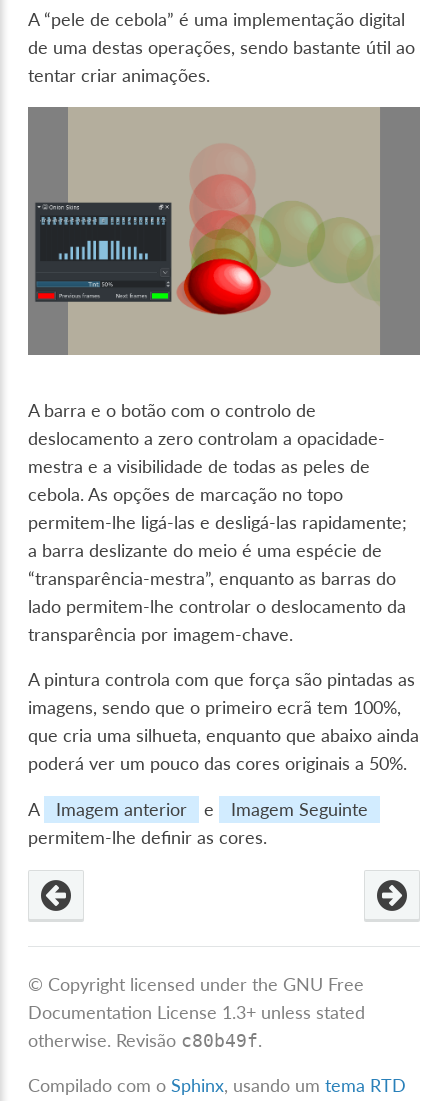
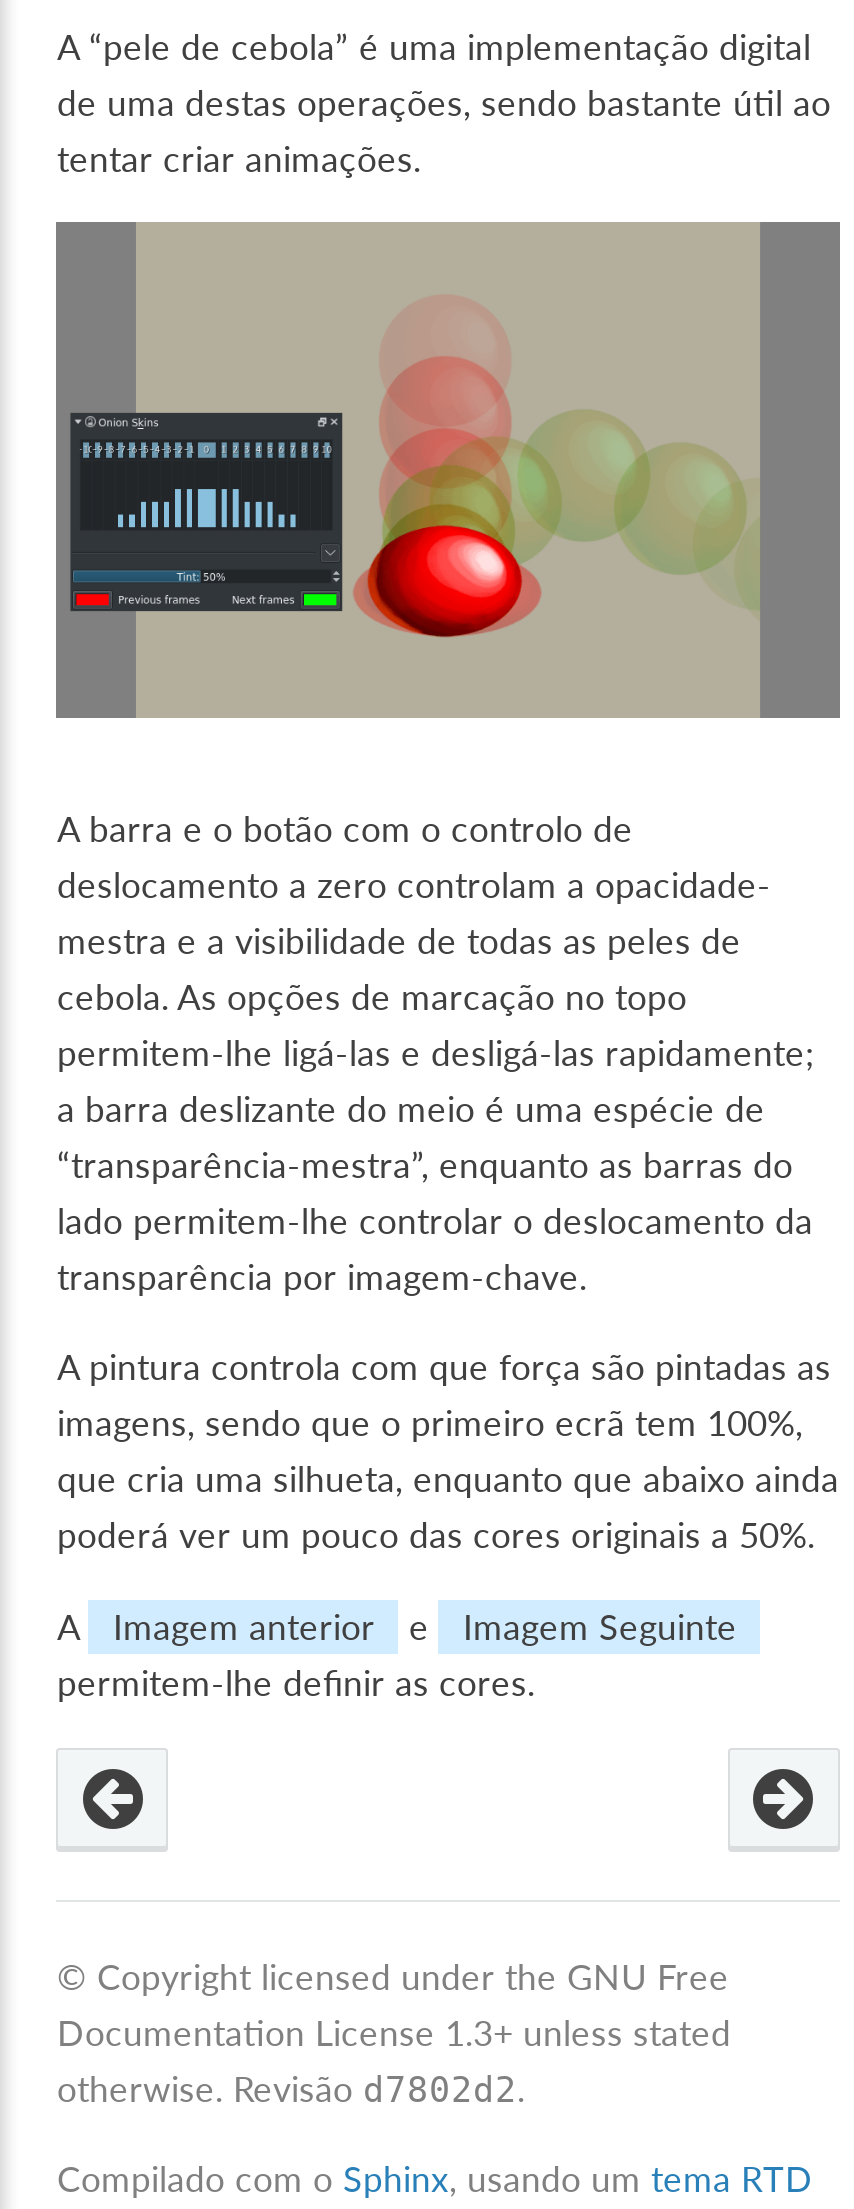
- otherwise. Revisão c80b49f.
+ otherwise. Revisão d7802d2.
